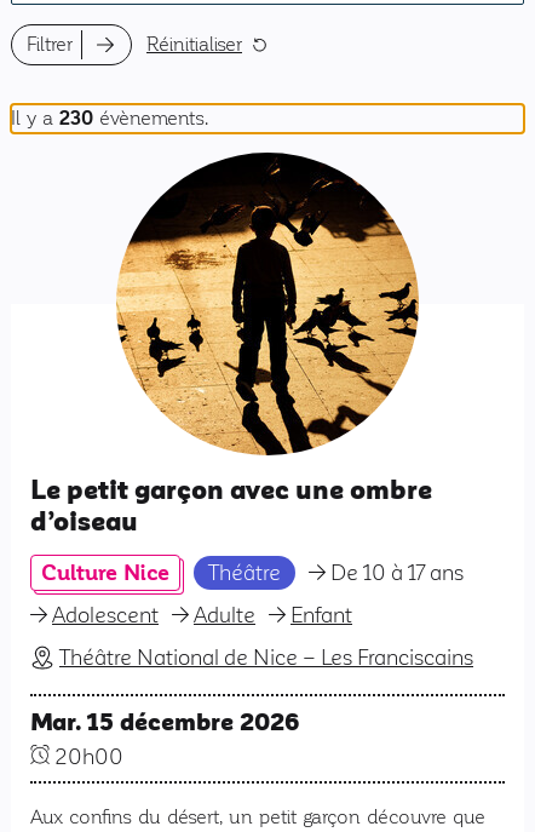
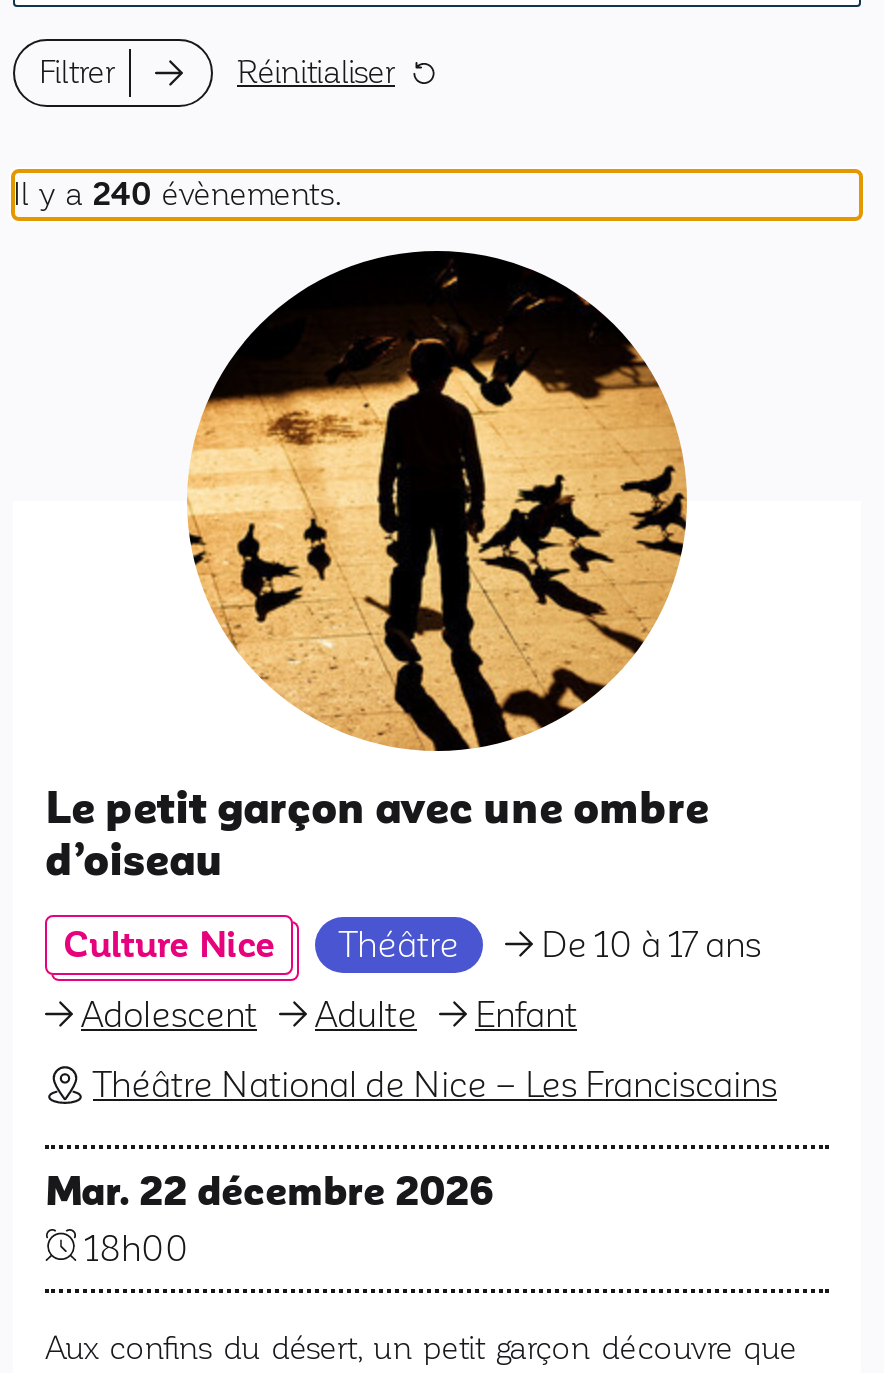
- Il y a 230 évènements.
+ Il y a 240 évènements.

- Mar. 15 décembre 2026
- 20h00
+ Mar. 22 décembre 2026
+ 18h00
